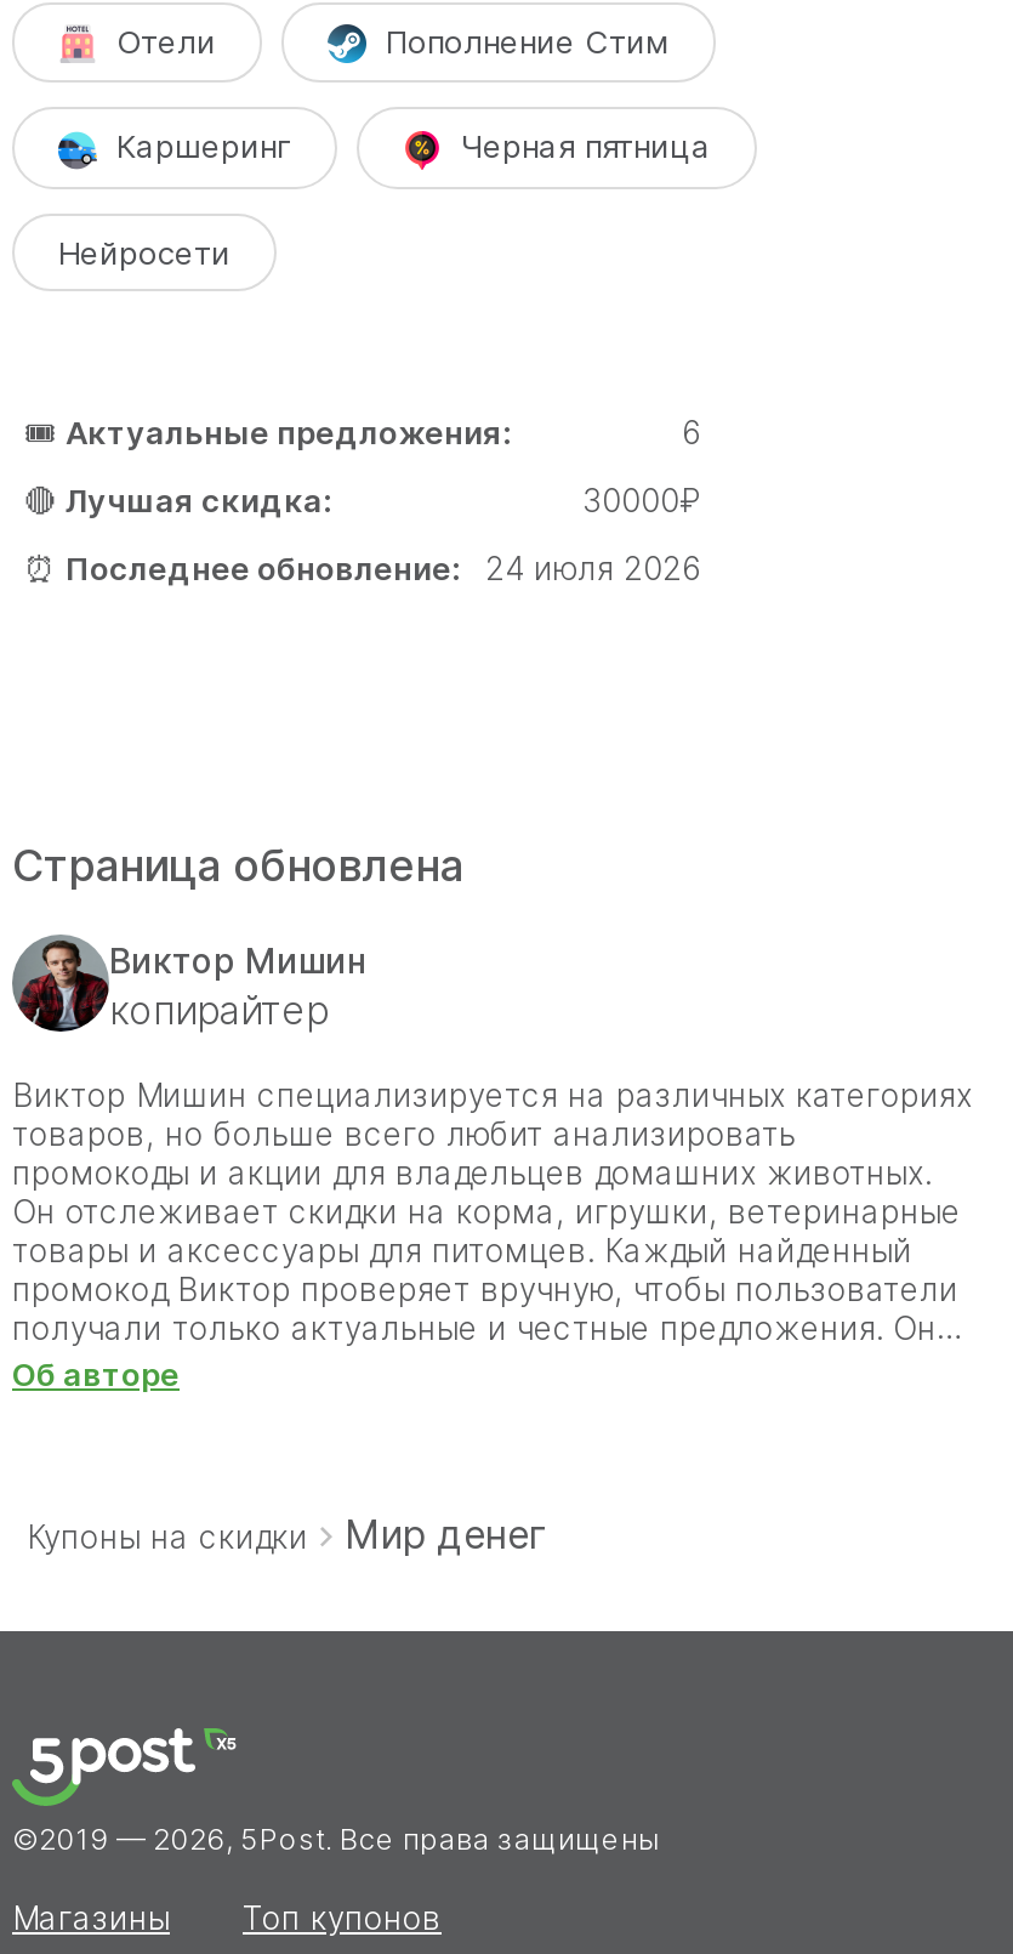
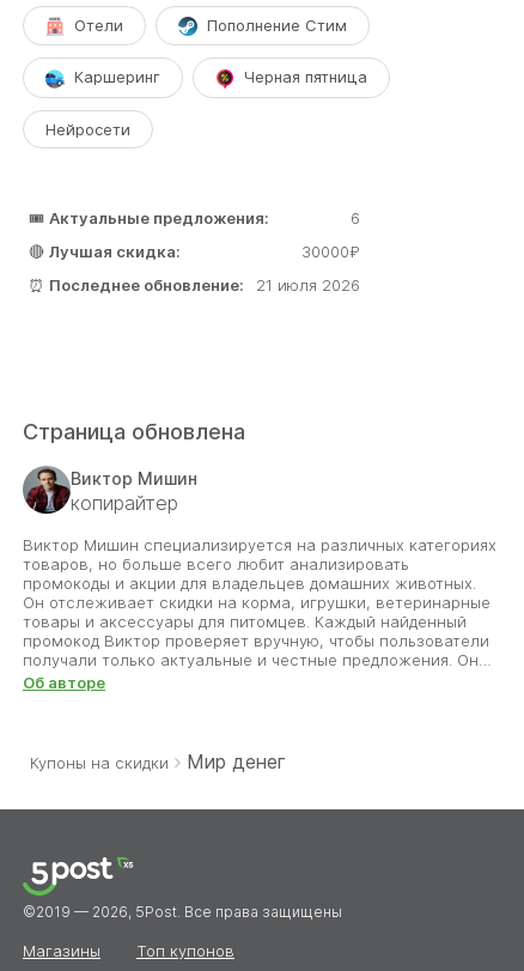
- 24 июля 2026
+ 21 июля 2026
